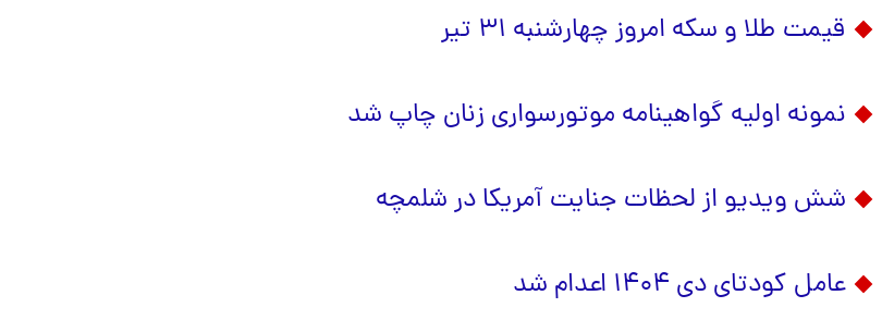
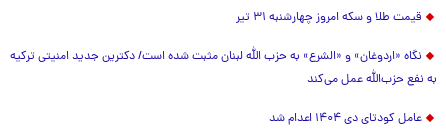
- نمونه اولیه گواهینامه موتورسواری زنان چاپ شد
- شش ویدیو از لحظات جنایت آمریکا در شلمچه
+ نگاه «اردوغان» و «الشرع» به حزب الله لبنان مثبت شده است/ دکترین جدید امنیتی ترکیه
+ به نفع حزب‌الله عمل می‌کند
